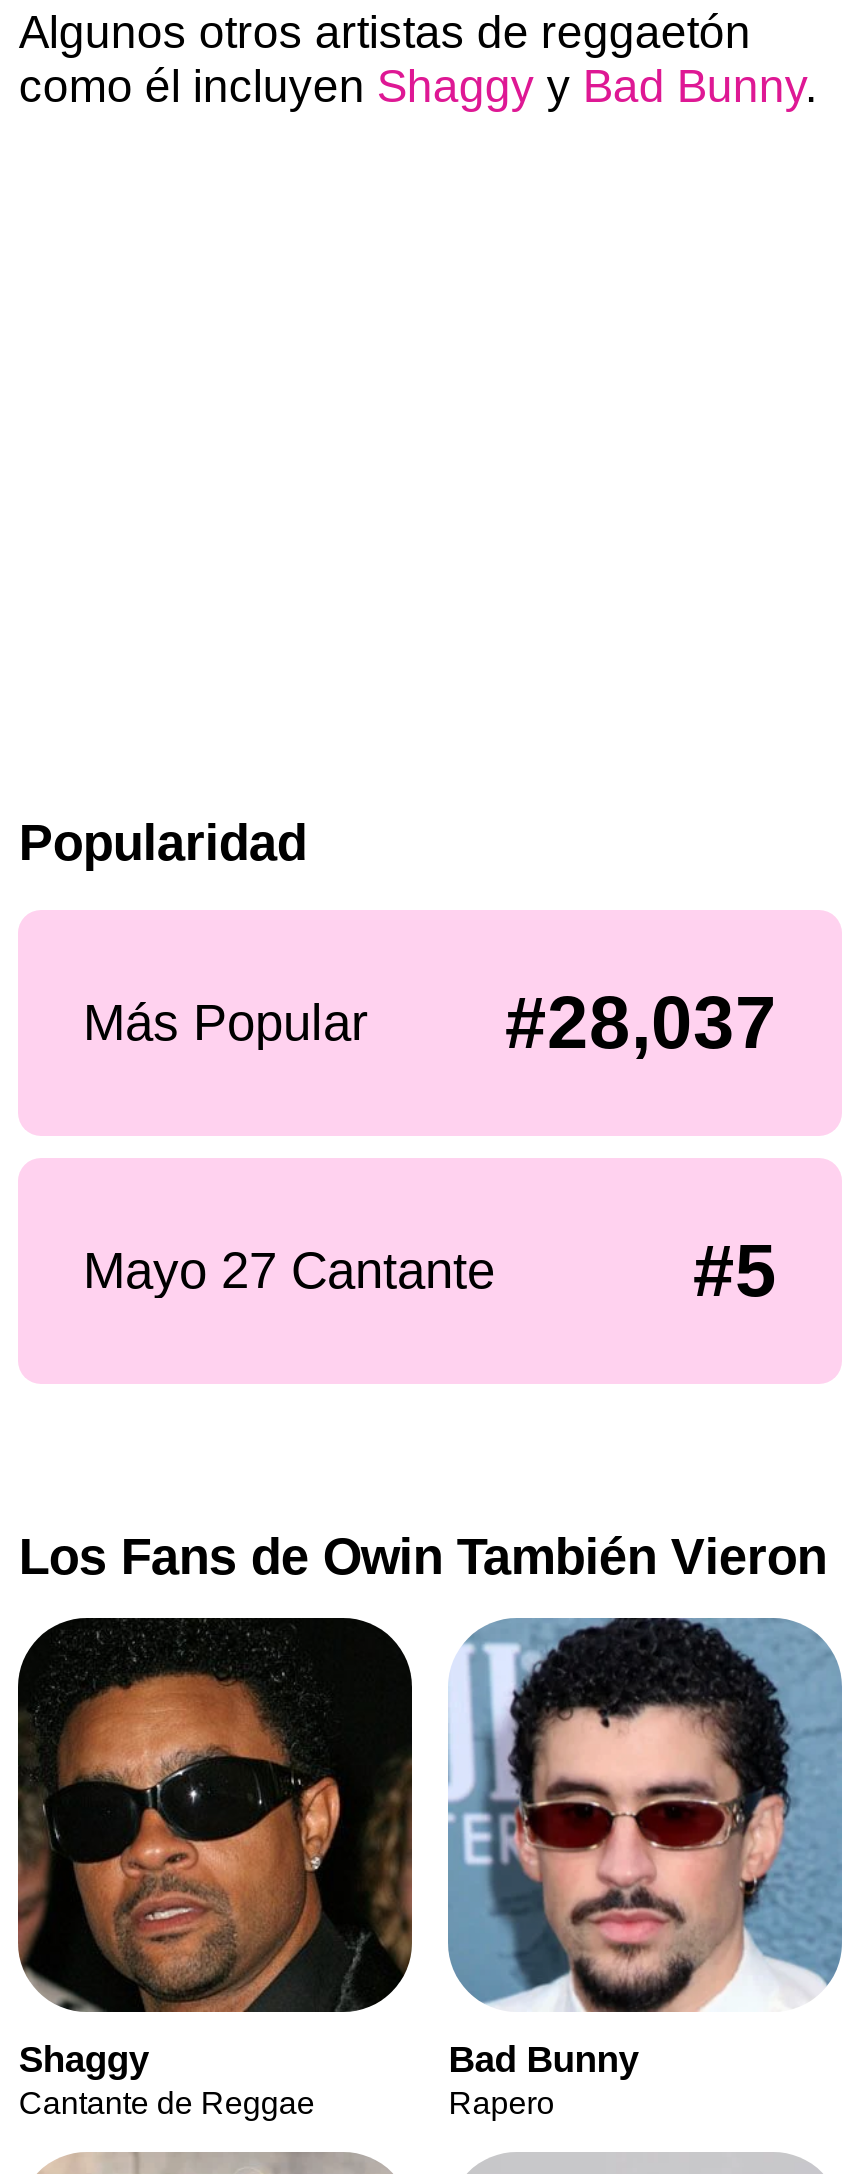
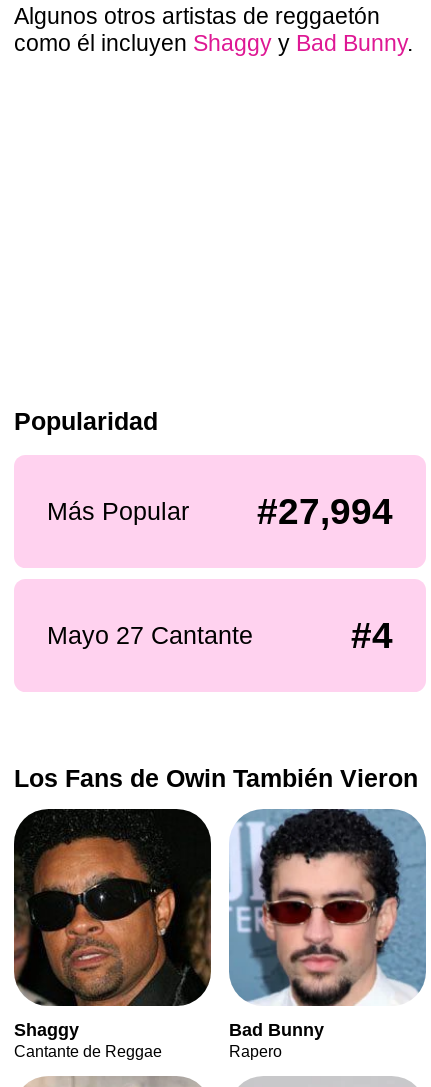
- #28,037
+ #27,994

- #5
+ #4
